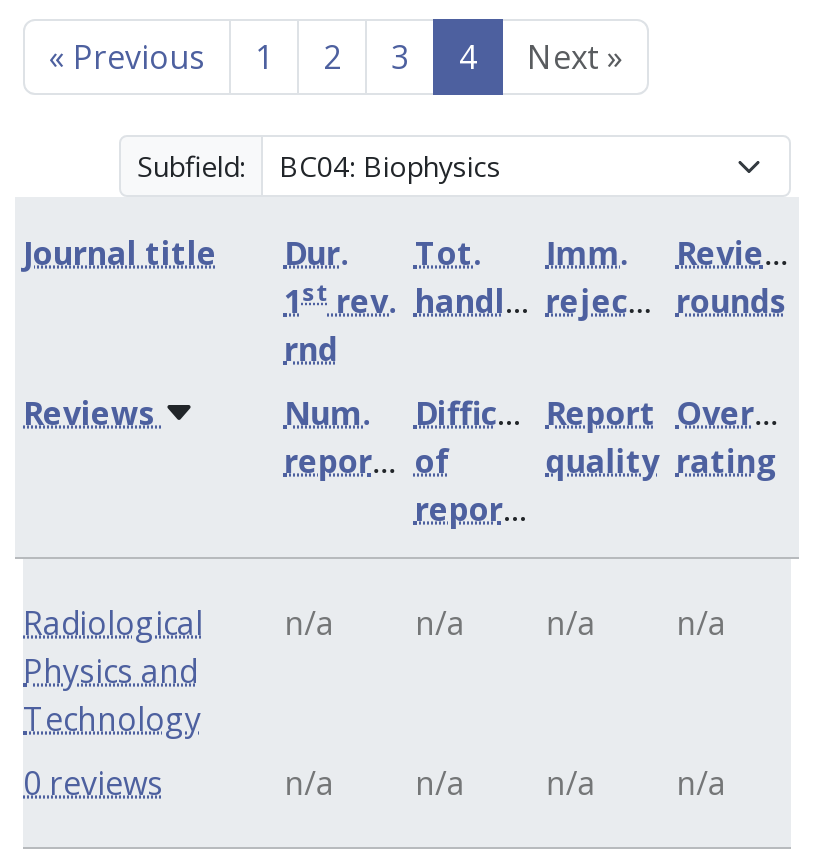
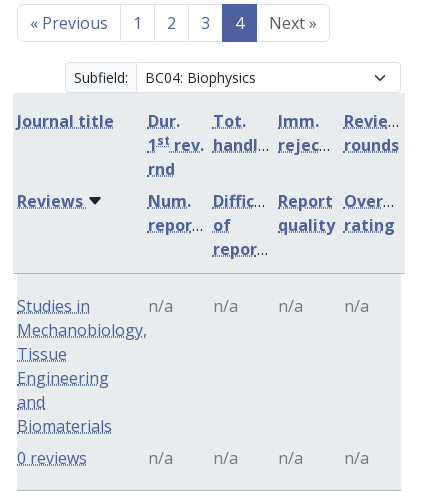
- Radiological
- Physics and
- Technology
+ Studies in
+ Mechanobiology,
+ Tissue
+ Engineering
+ and
+ Biomaterials
